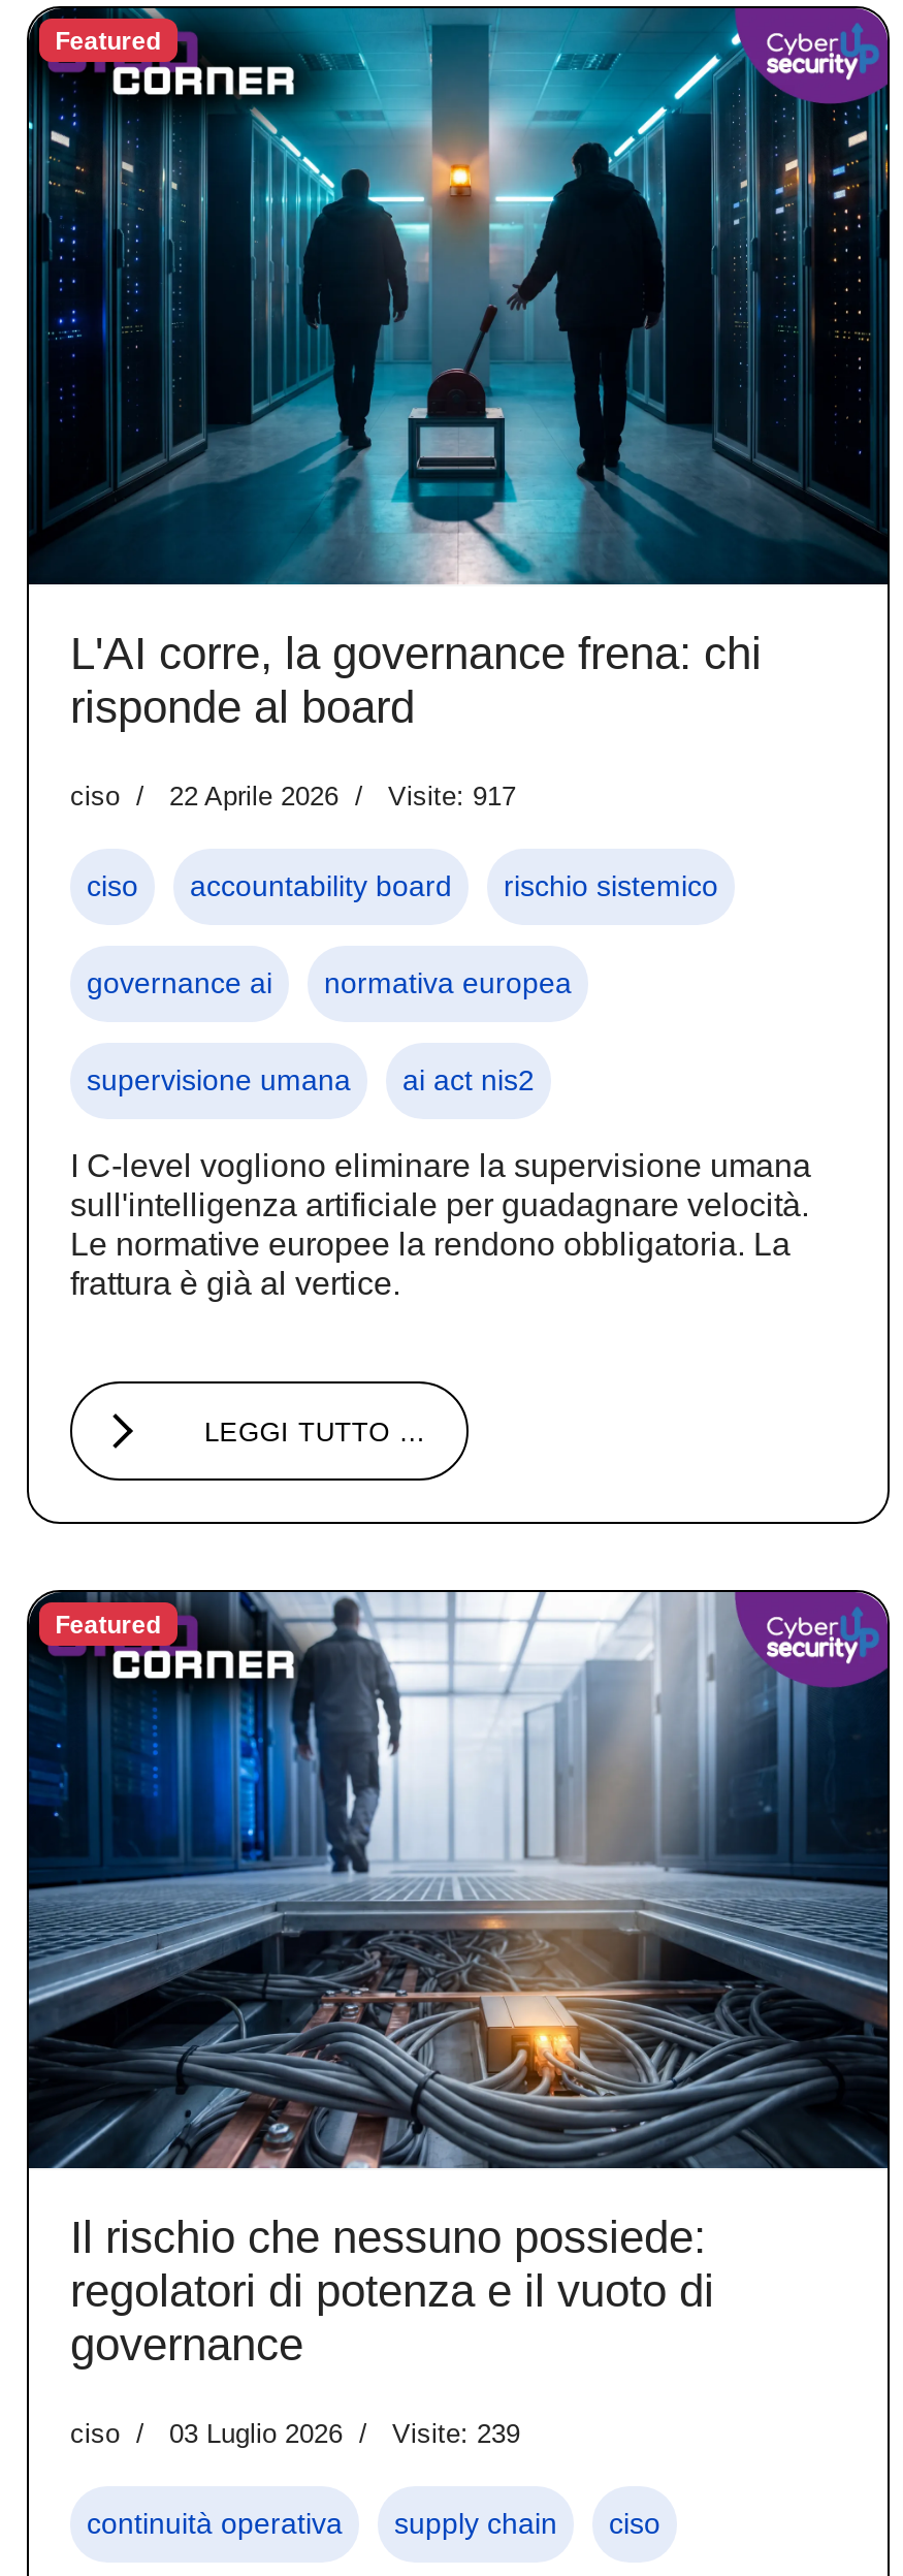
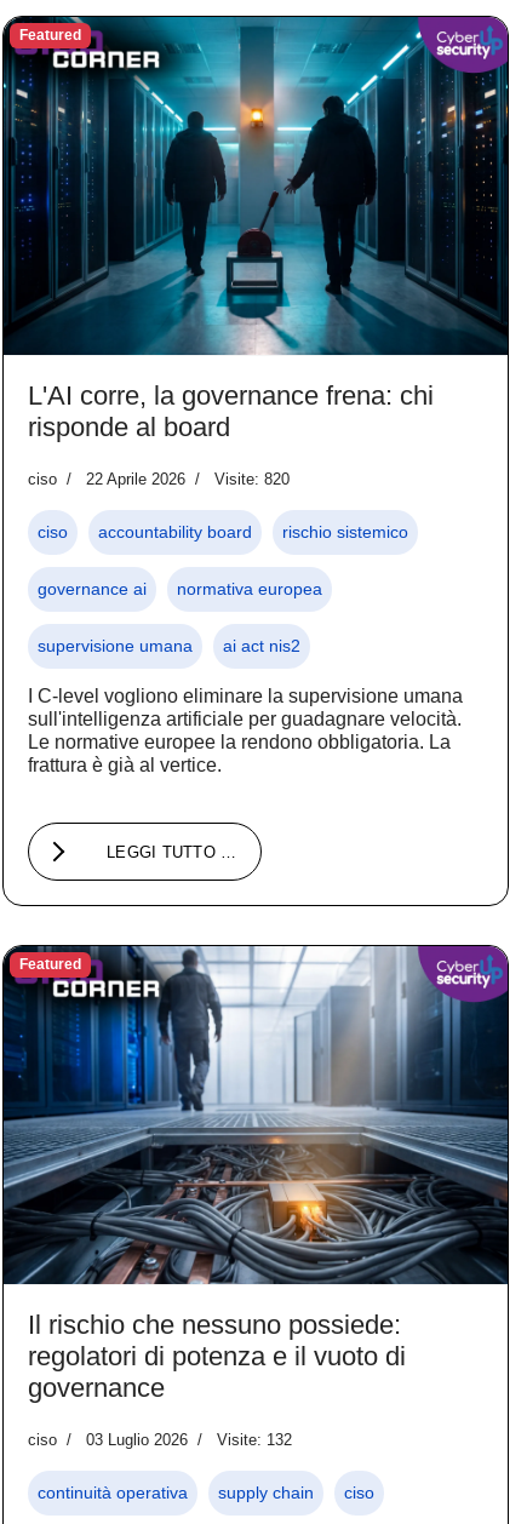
- ciso 22 Aprile 2026 Visite: 917
+ ciso 22 Aprile 2026 Visite: 820

- ciso 03 Luglio 2026 Visite: 239
+ ciso 03 Luglio 2026 Visite: 132
